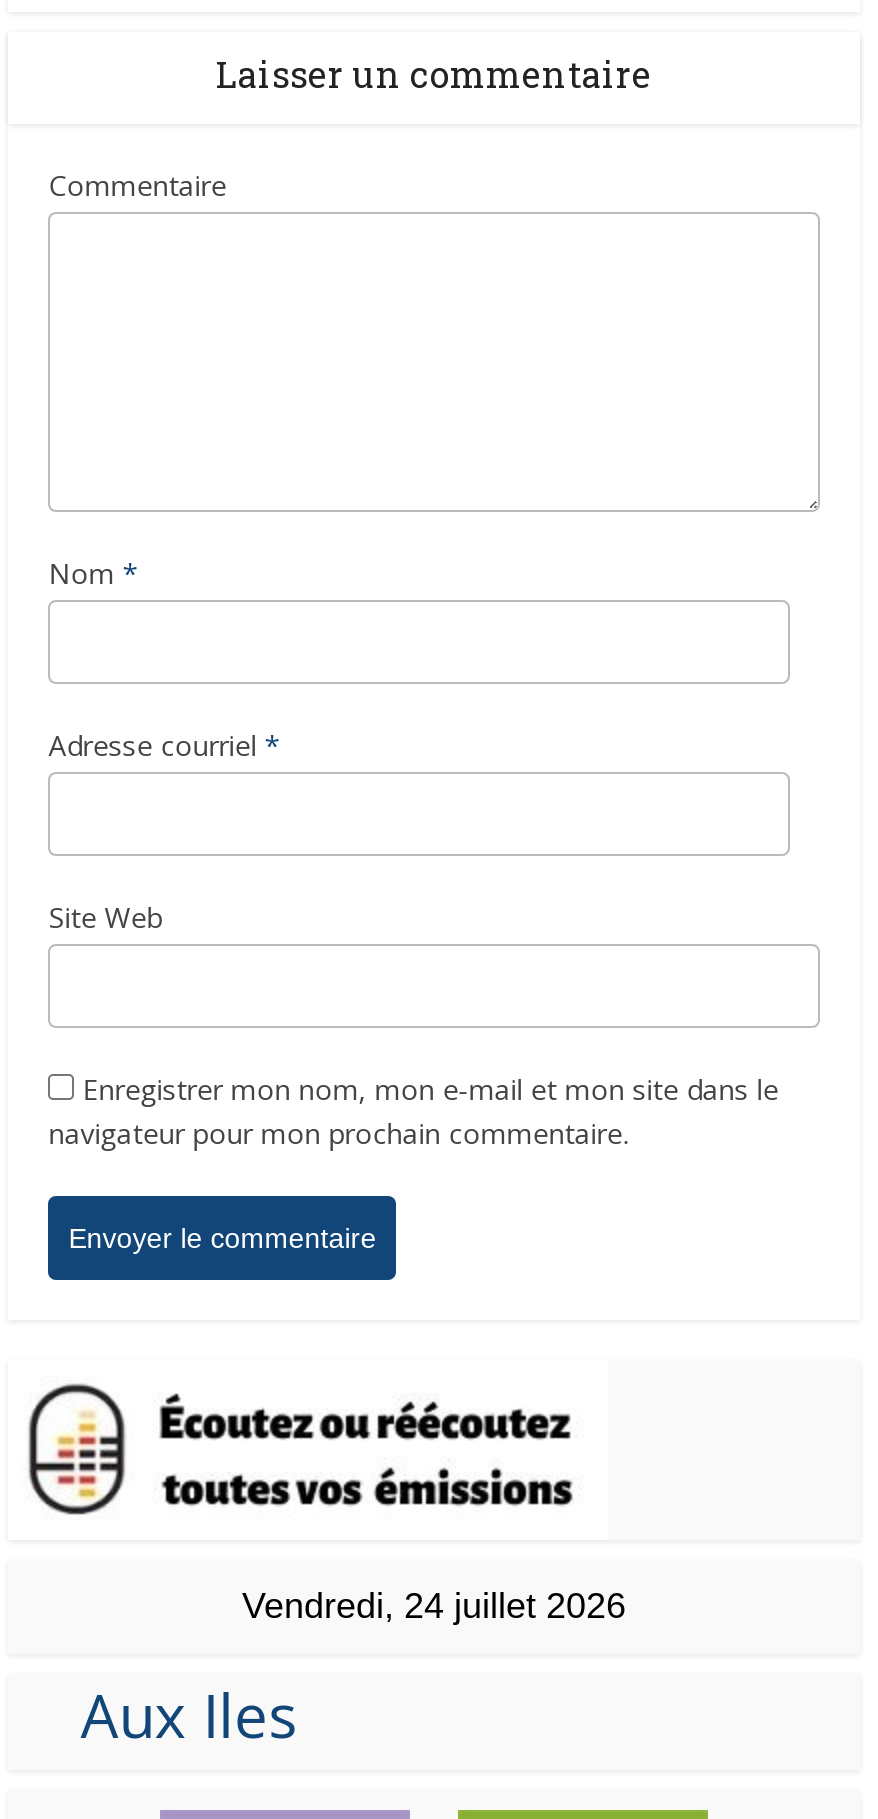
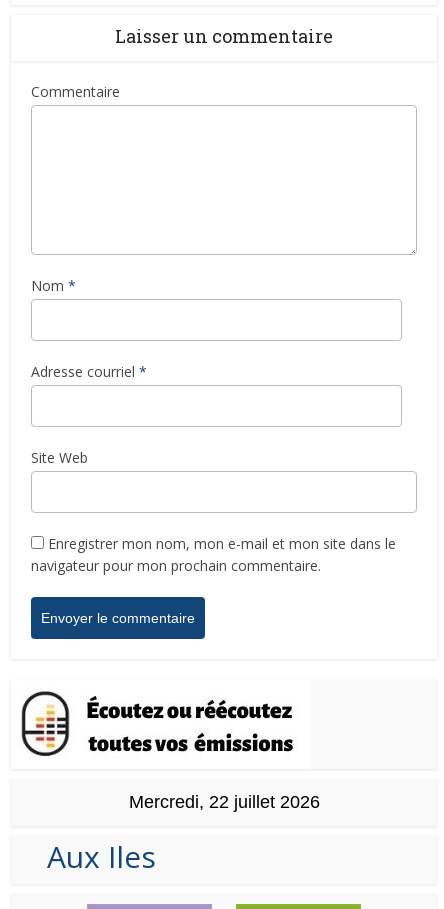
- Vendredi, 24 juillet 2026
+ Mercredi, 22 juillet 2026
